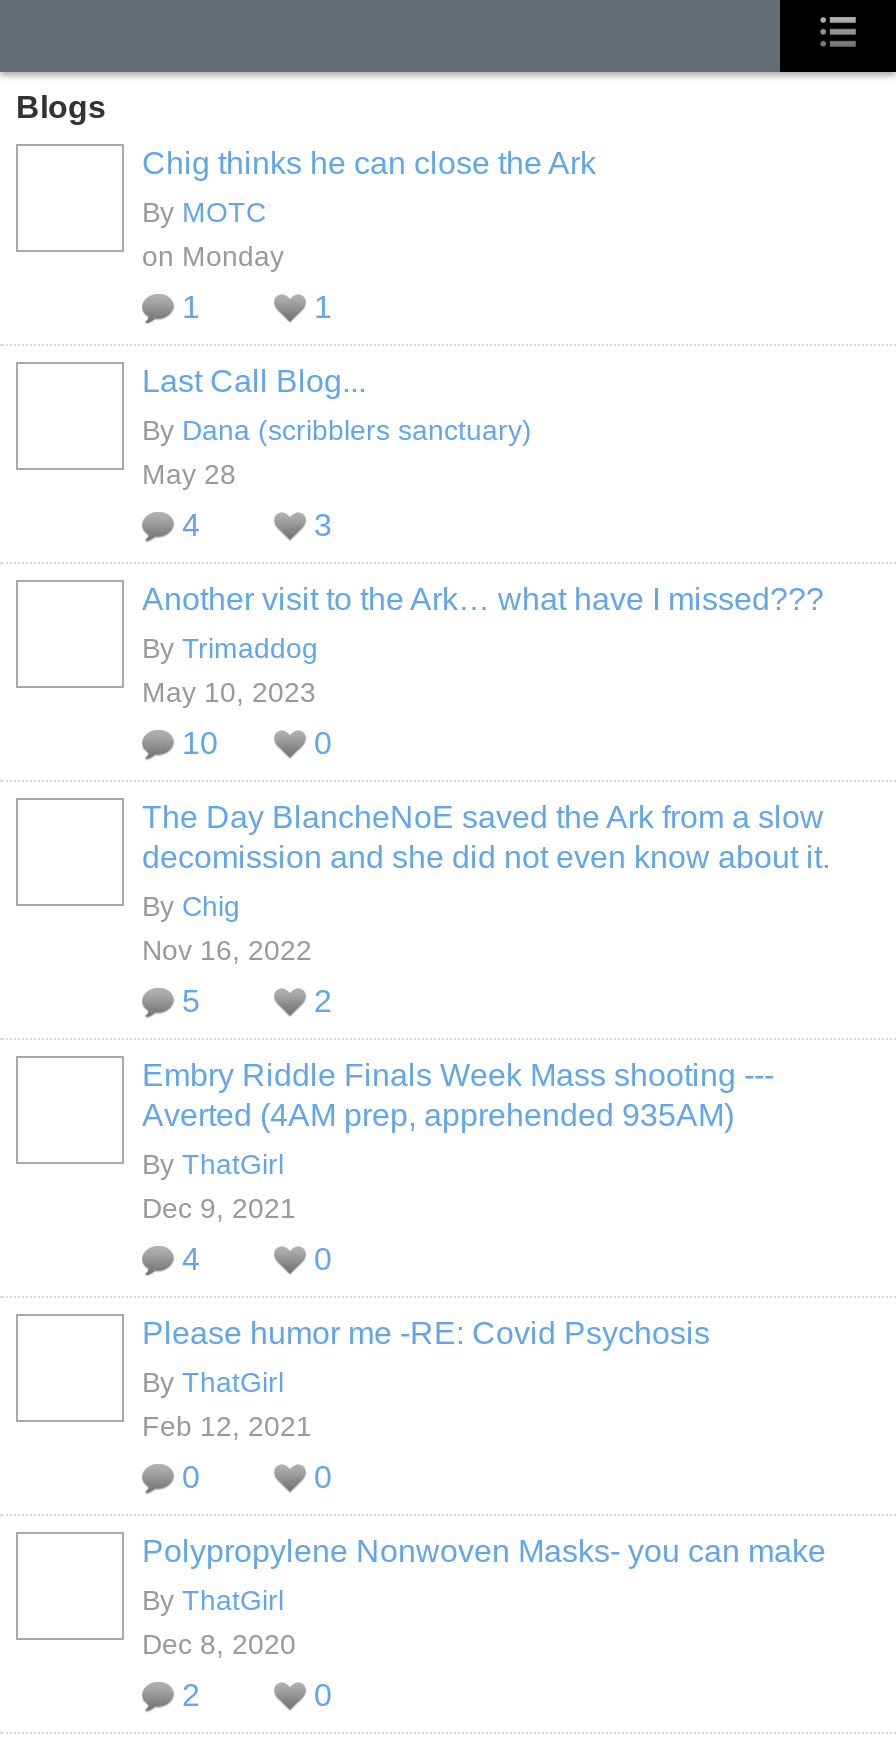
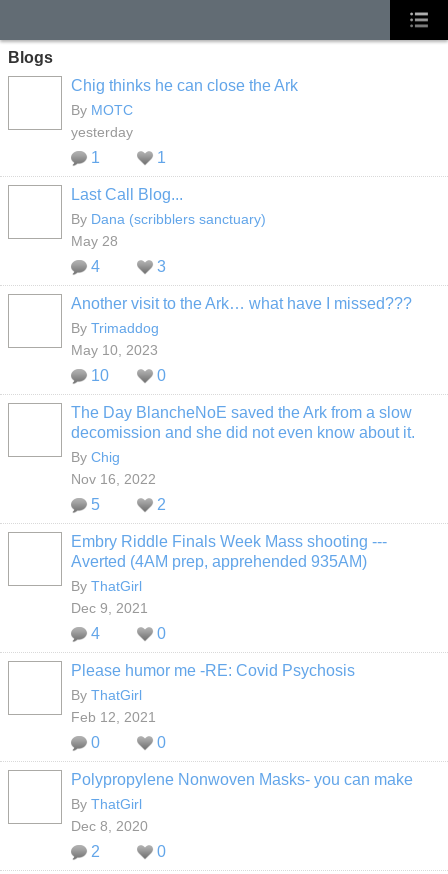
- on Monday
+ yesterday
